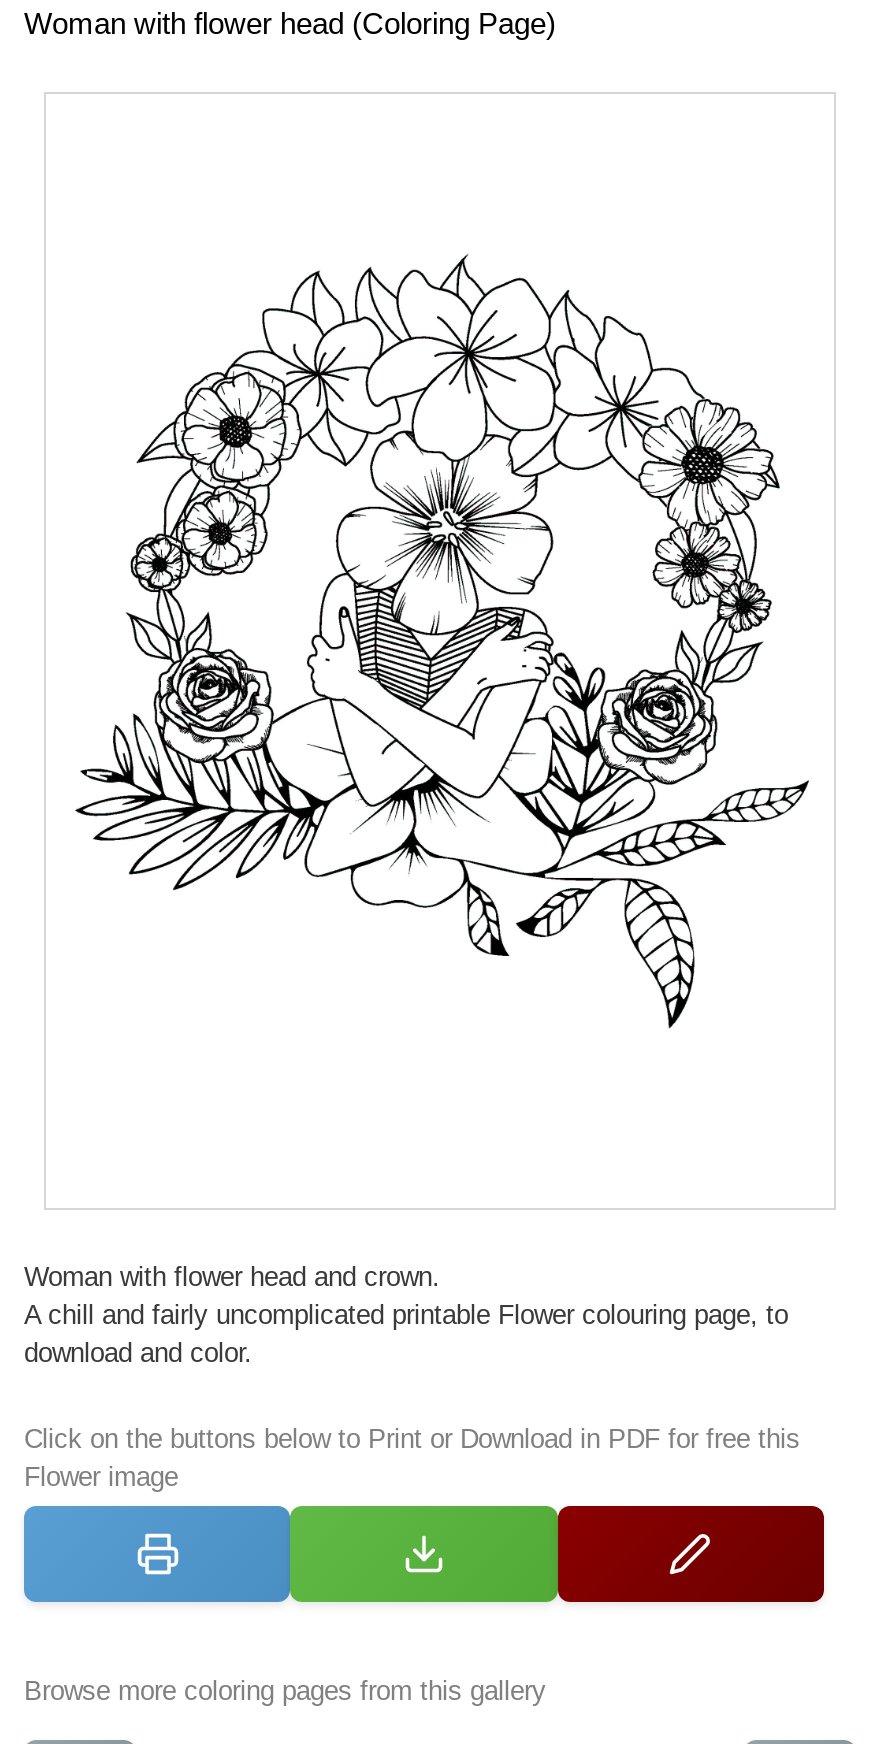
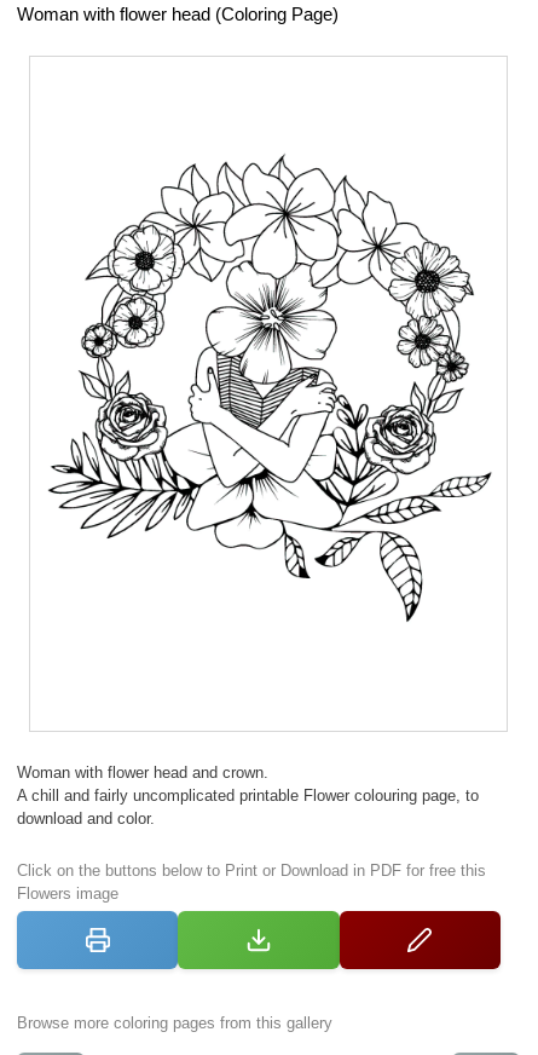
- Flower image
+ Flowers image
